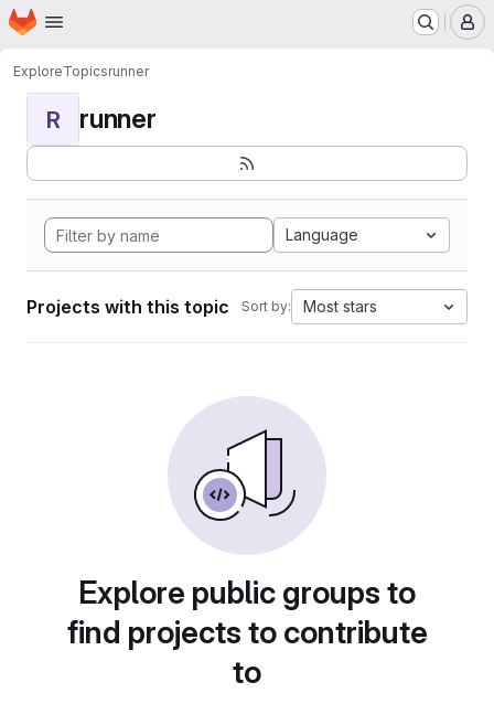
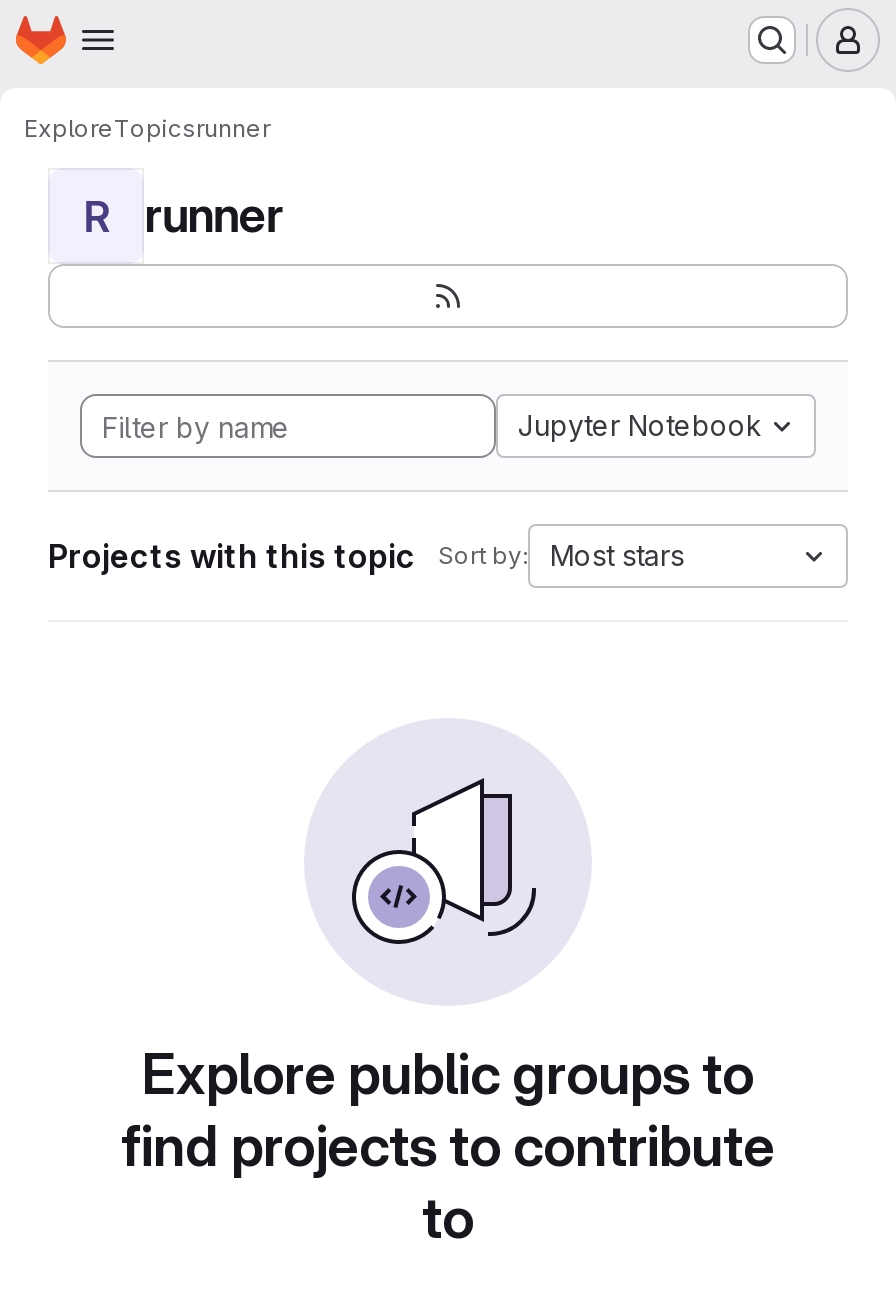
- Language
+ Jupyter Notebook
